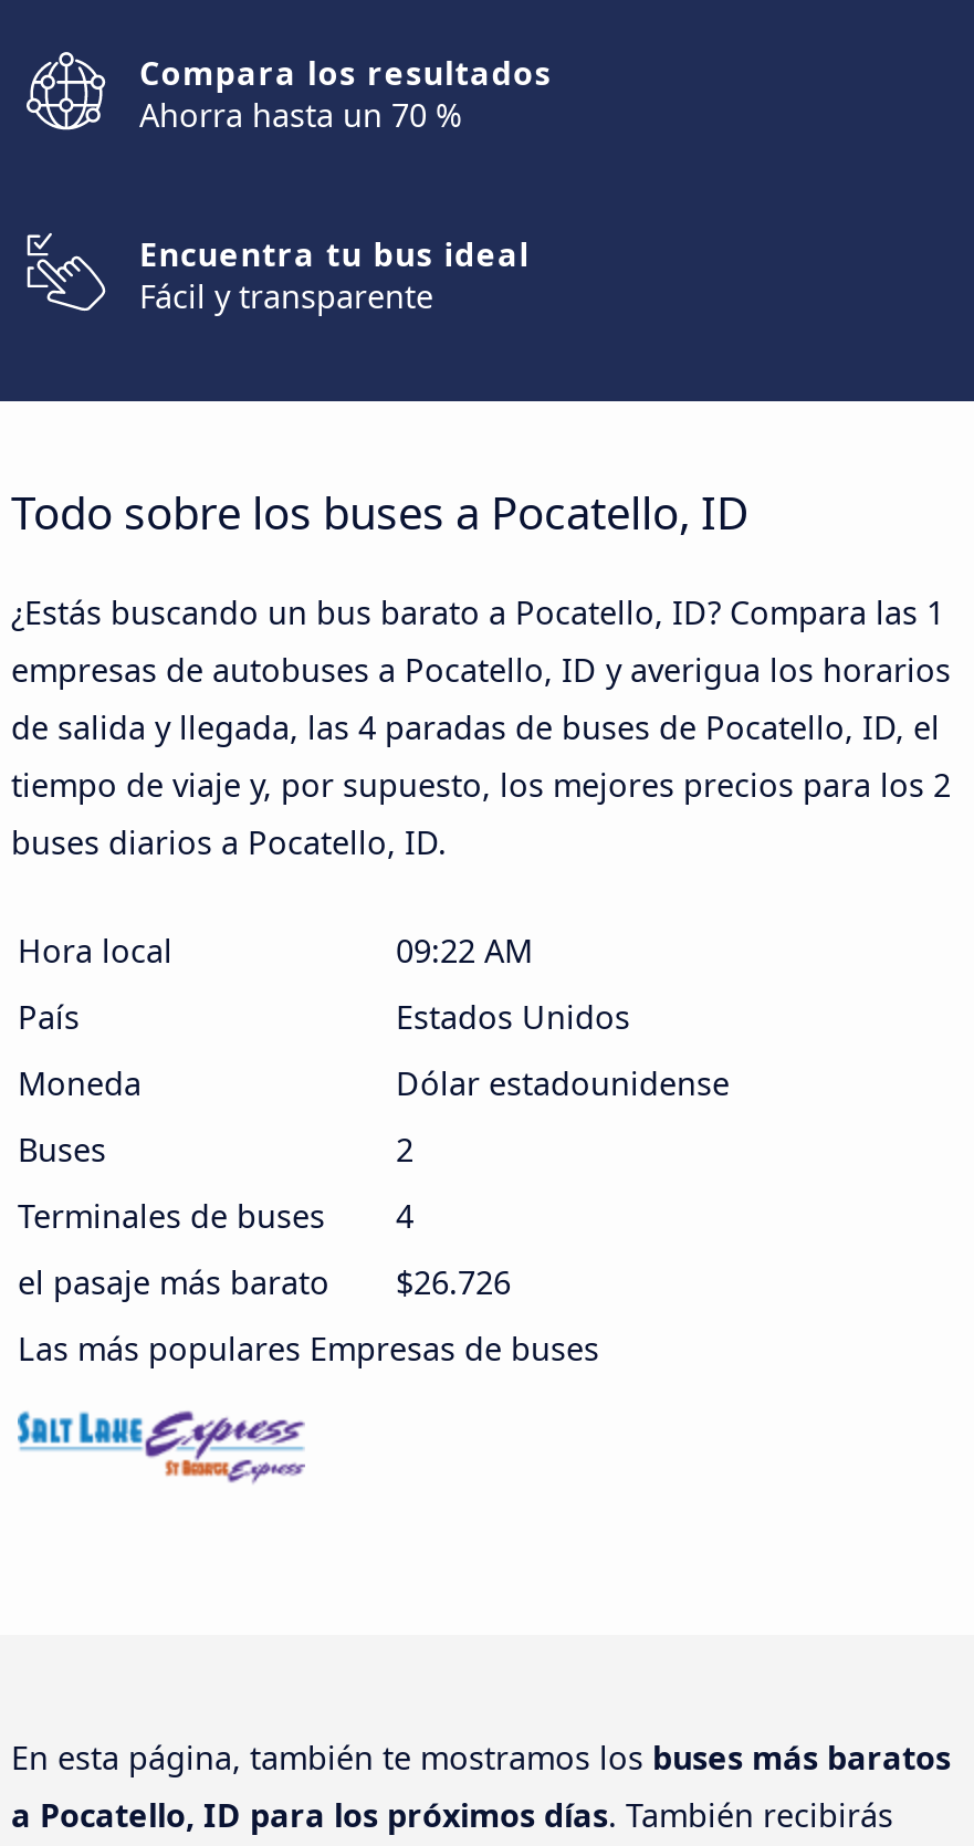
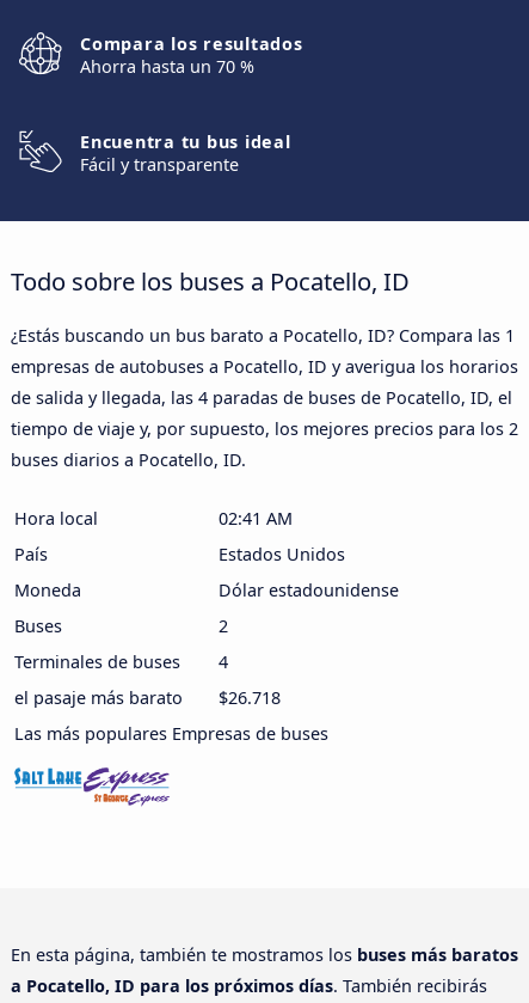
- 09:22 AM
+ 02:41 AM

- el pasaje más barato $26.726
+ el pasaje más barato $26.718
